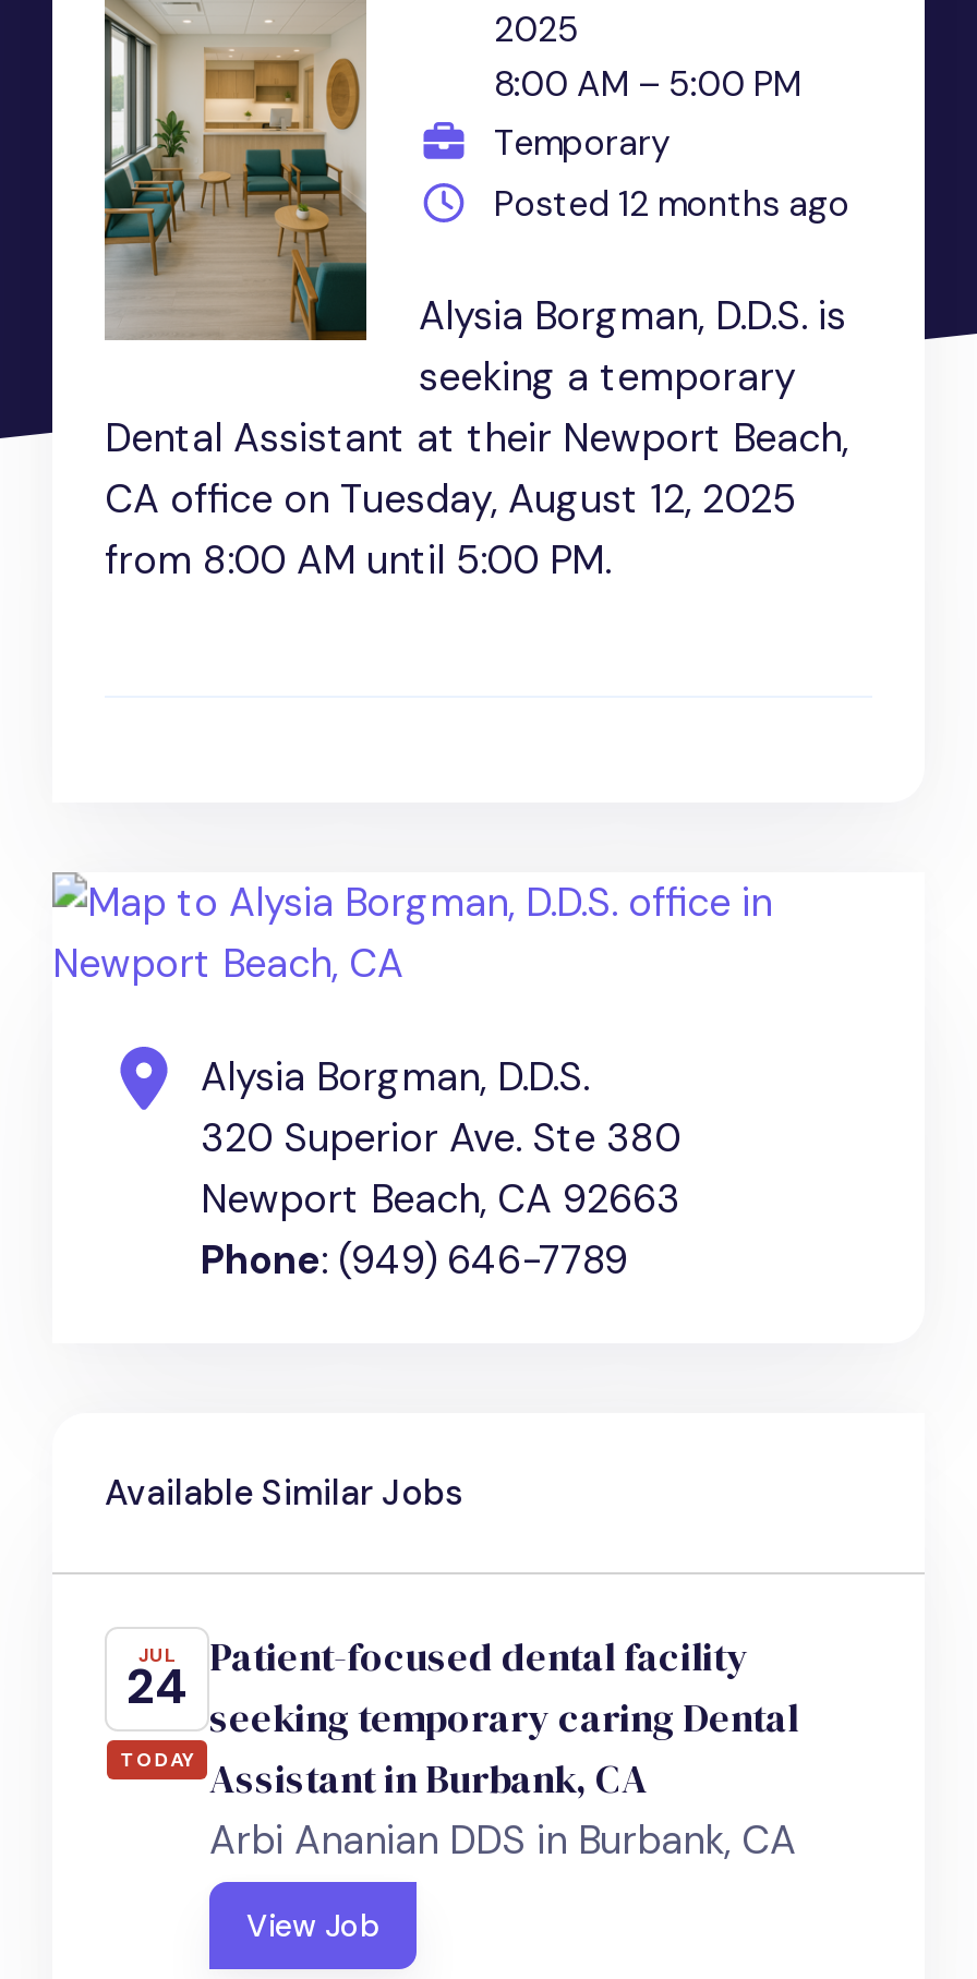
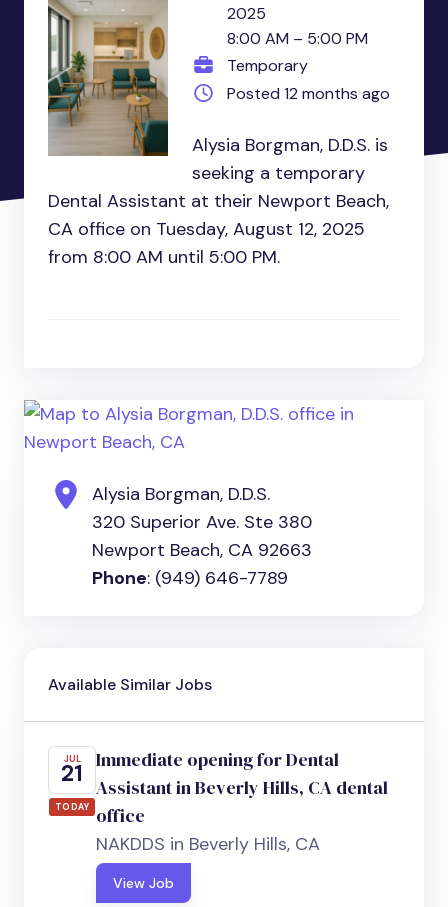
- Patient-focused dental facility
- seeking temporary caring Dental
- Assistant in Burbank, CA
- Arbi Ananian DDS in Burbank, CA
+ Immediate opening for Dental
+ Assistant in Beverly Hills, CA dental
+ office
+ NAKDDS in Beverly Hills, CA

- 24
+ 21
